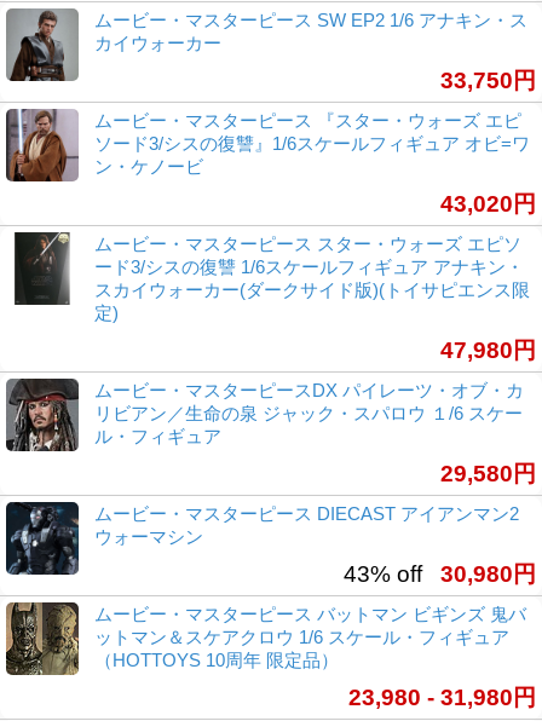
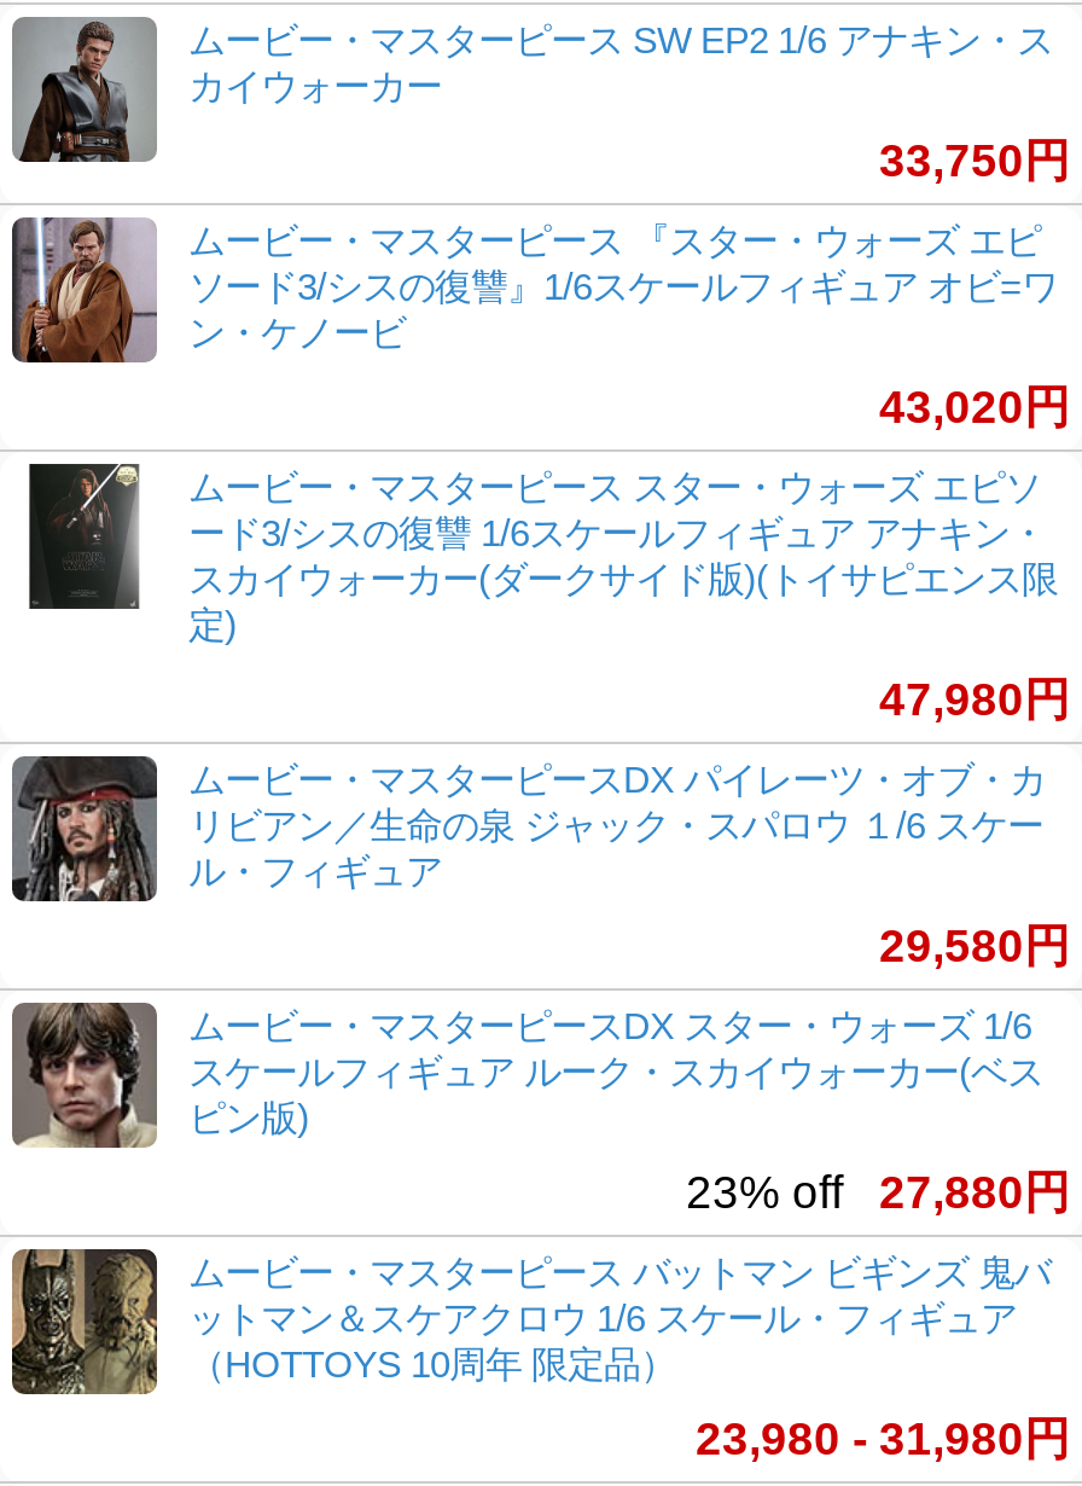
- [image]
- ムービー・マスターピース DIECAST アイアンマン2
- ウォーマシン
+ [image]
+ ムービー・マスターピースDX スター・ウォーズ 1/6
+ スケールフィギュア ルーク・スカイウォーカー(ベス
+ ピン版)

- 43% off 30,980円
+ 23% off 27,880円
